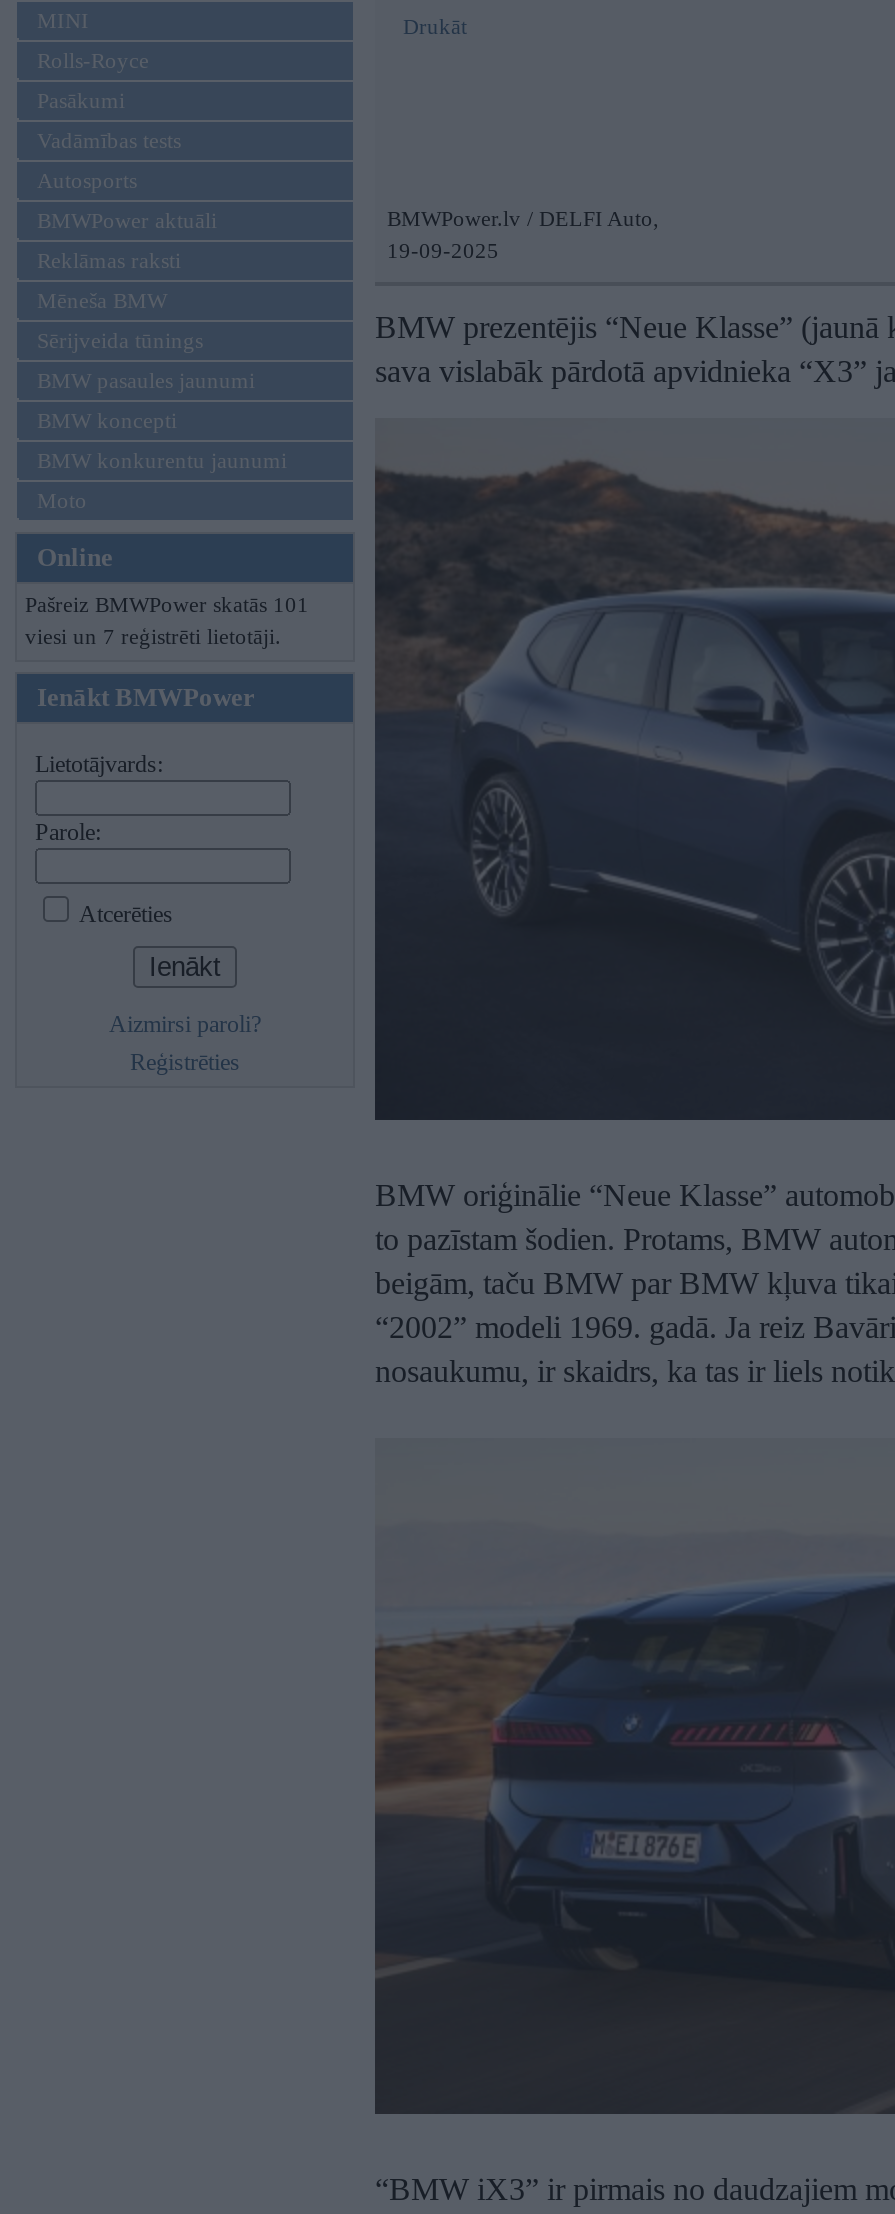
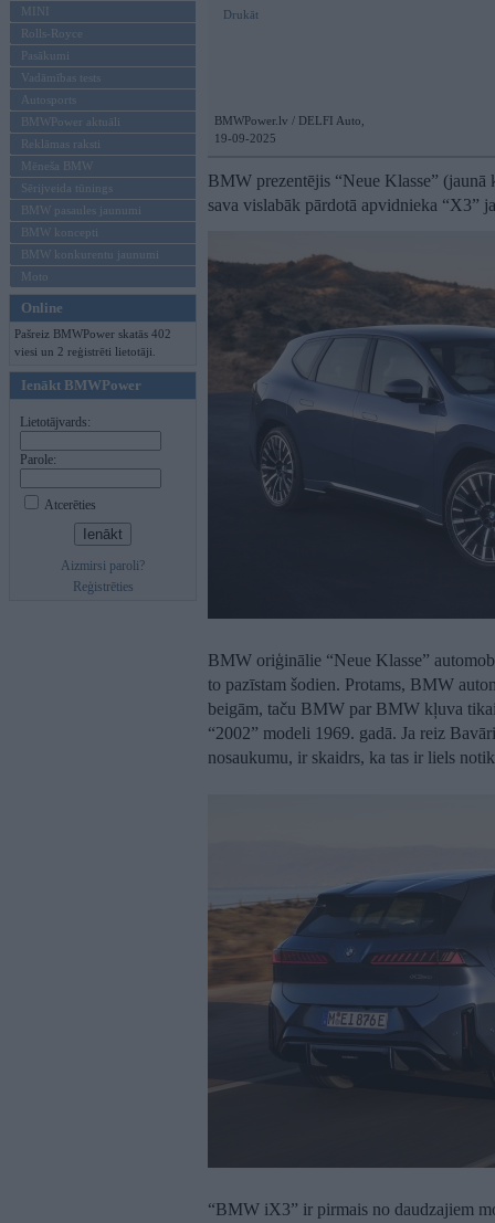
- Pašreiz BMWPower skatās 101
+ Pašreiz BMWPower skatās 402

- viesi un 7 reģistrēti lietotāji.
+ viesi un 2 reģistrēti lietotāji.
